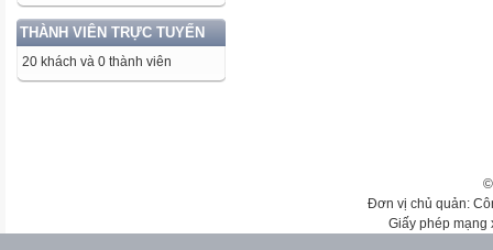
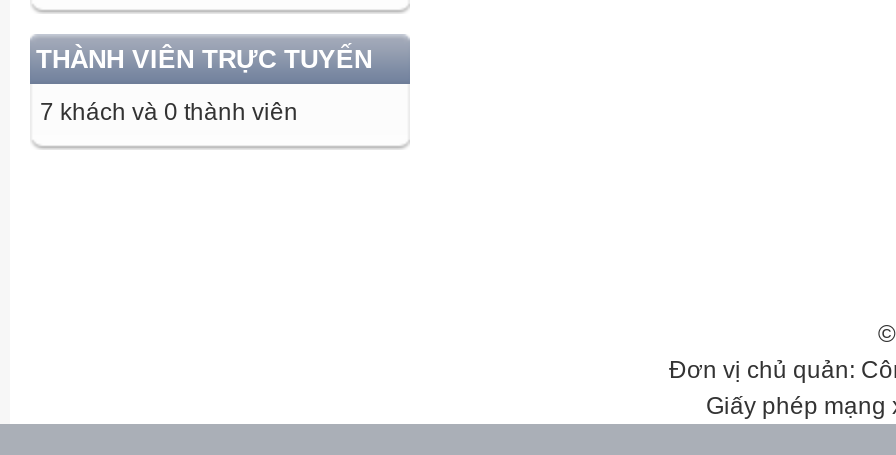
- 20 khách và 0 thành viên
+ 7 khách và 0 thành viên
